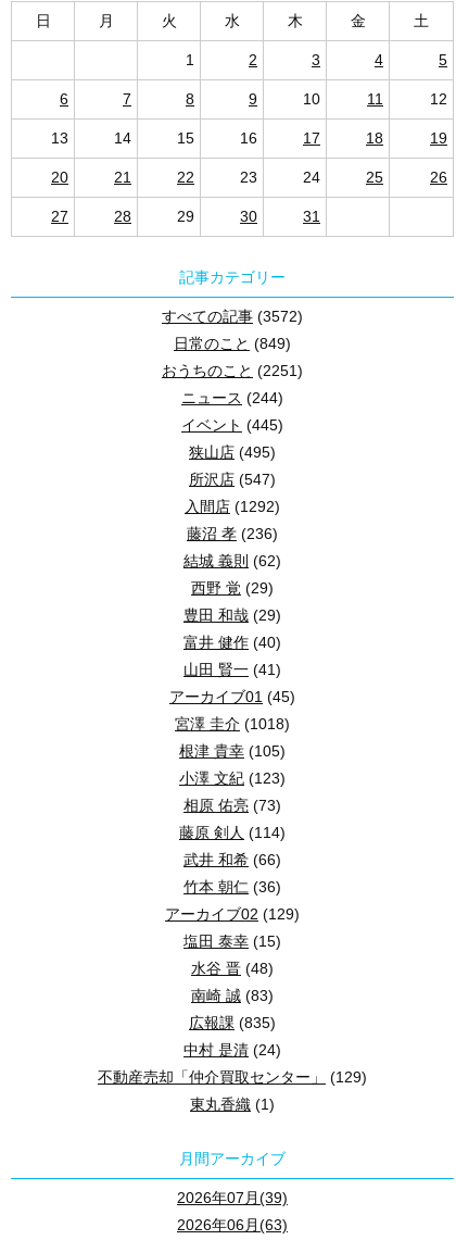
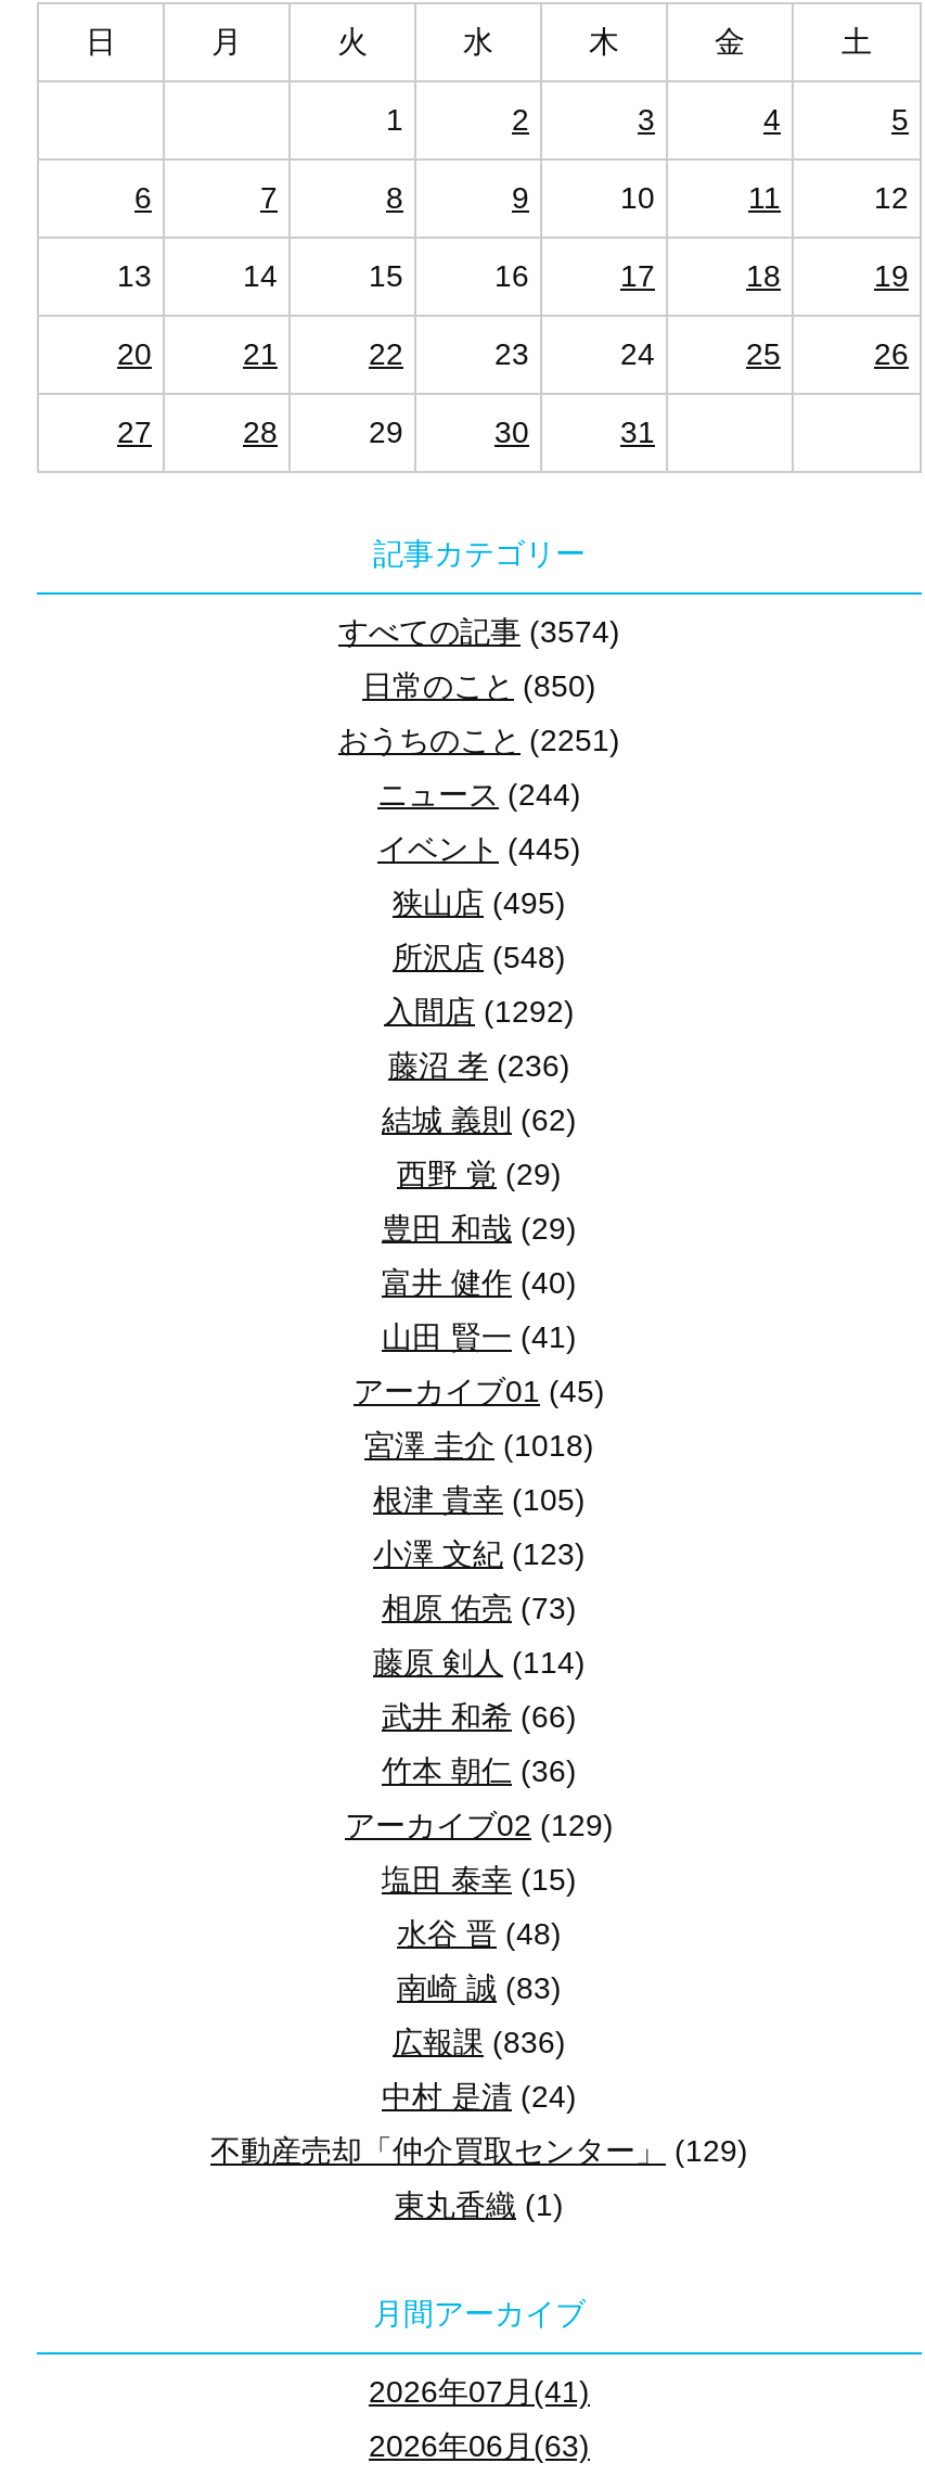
- すべての記事(3572)
+ すべての記事(3574)

- 日常のこと(849)
+ 日常のこと(850)

- 所沢店(547)
+ 所沢店(548)

- 広報課(835)
+ 広報課(836)

- 2026年07月(39)
+ 2026年07月(41)
